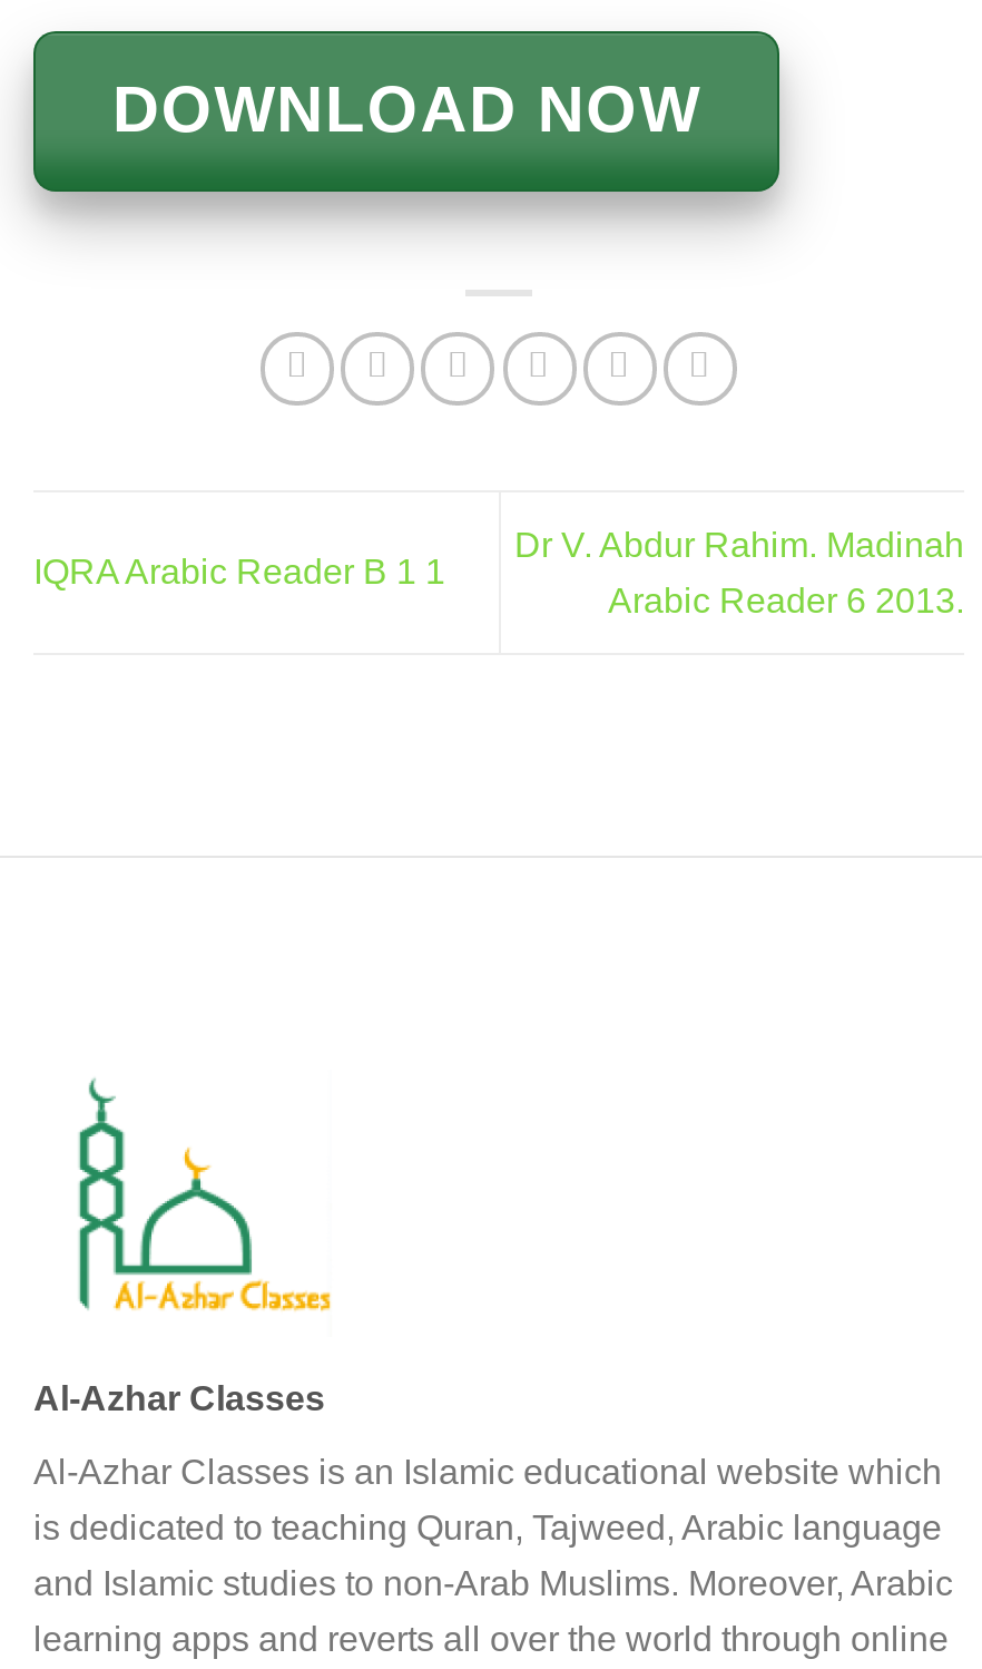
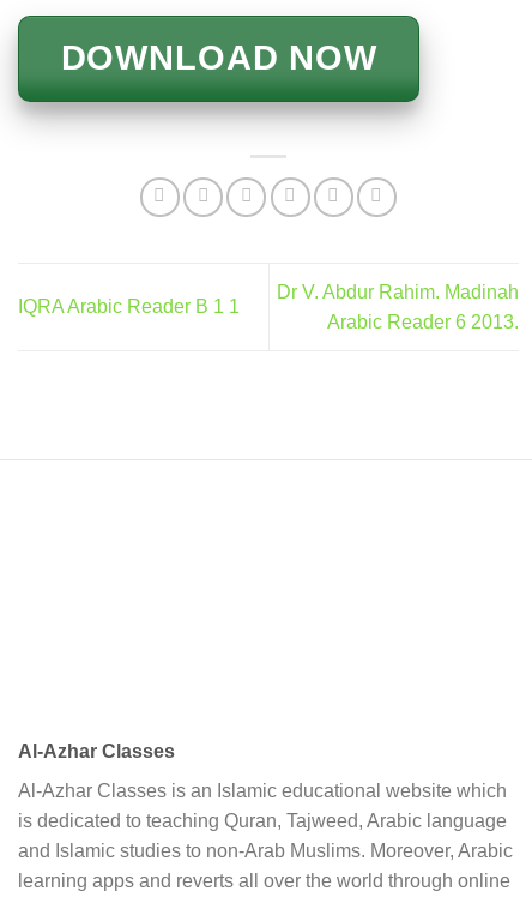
- [image]
